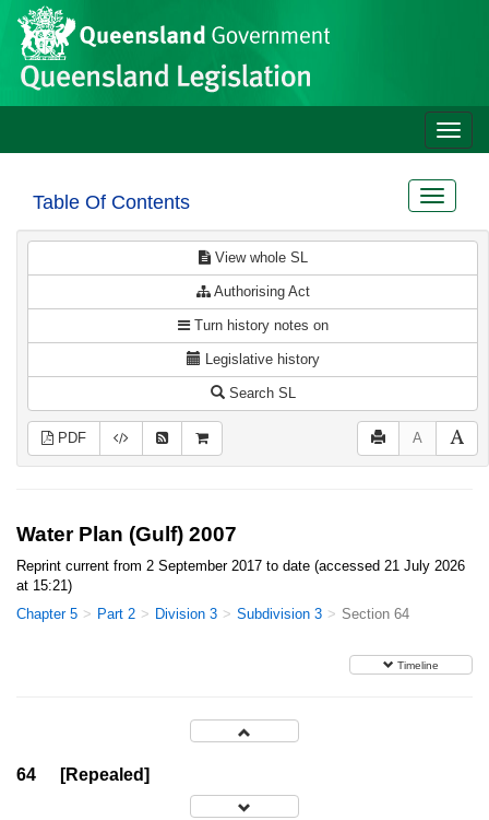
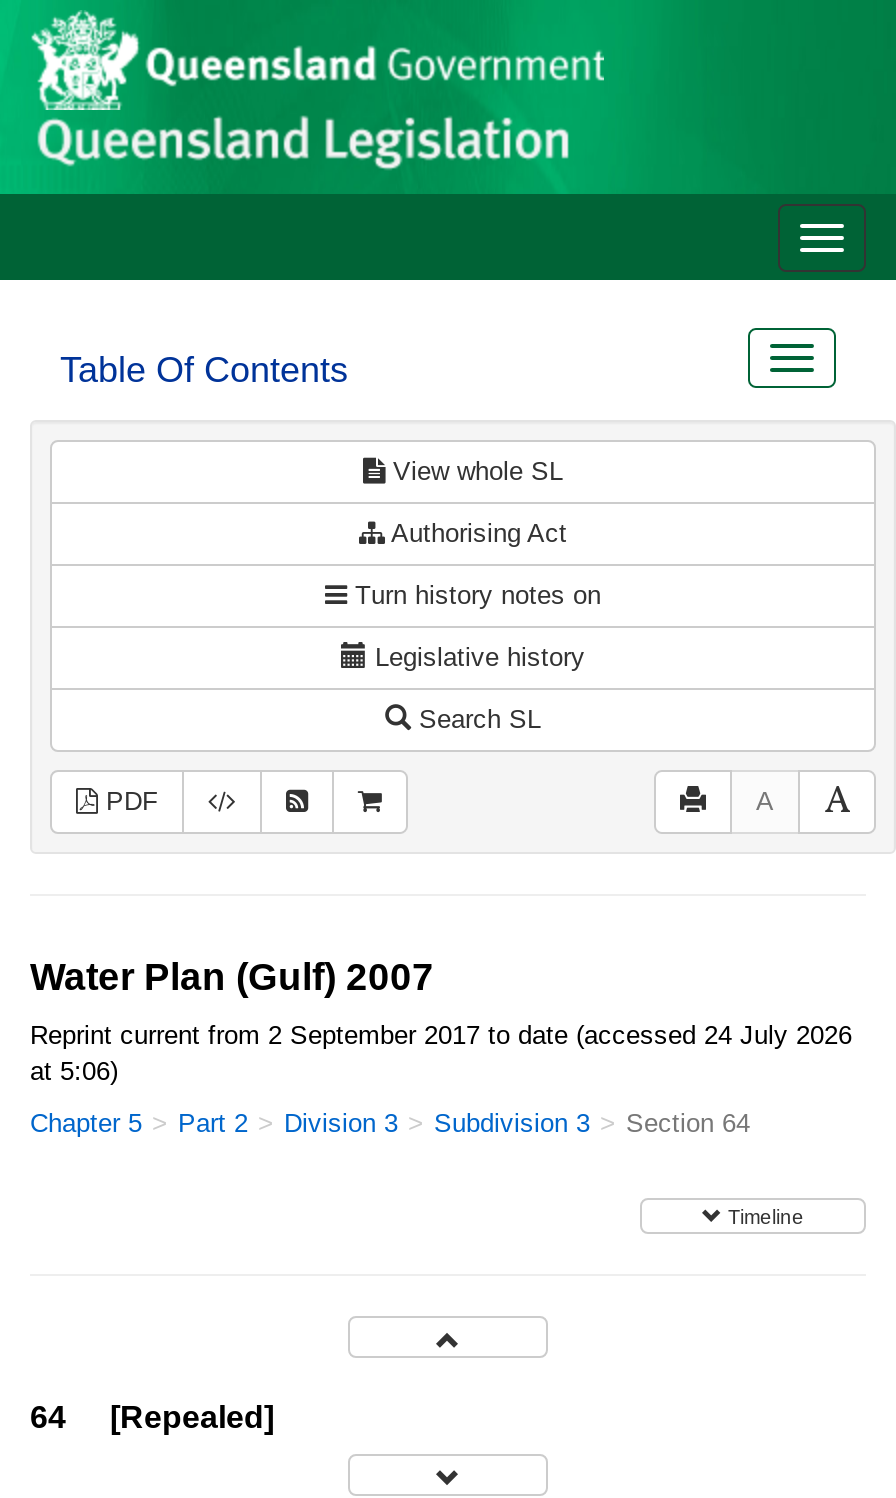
- Reprint current from 2 September 2017 to date (accessed 21 July 2026
+ Reprint current from 2 September 2017 to date (accessed 24 July 2026

- at 15:21)
+ at 5:06)
